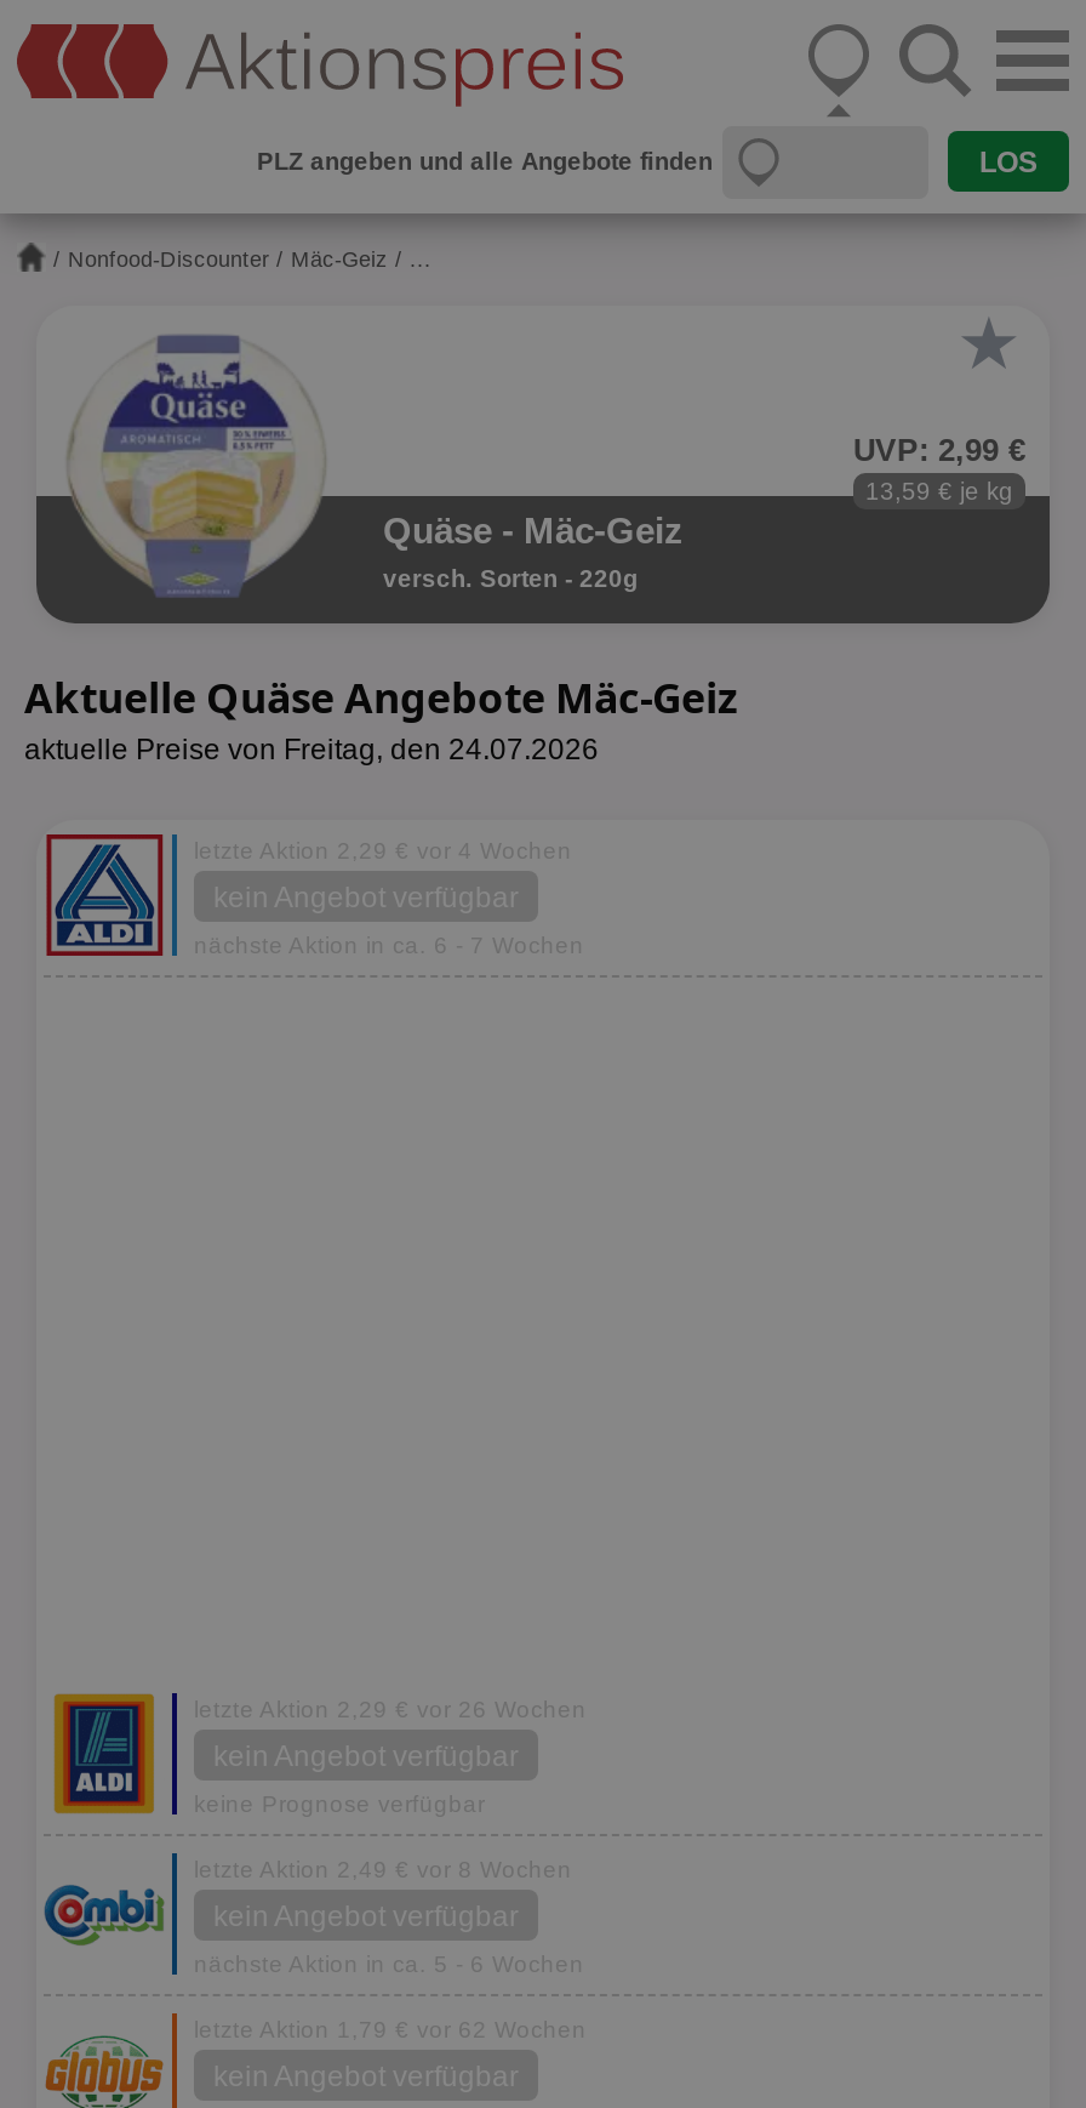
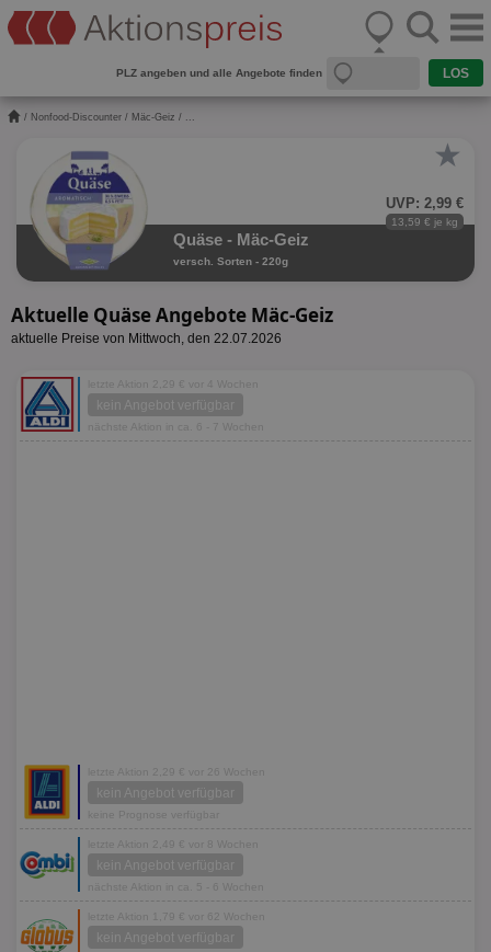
- aktuelle Preise von Freitag, den 24.07.2026
+ aktuelle Preise von Mittwoch, den 22.07.2026
